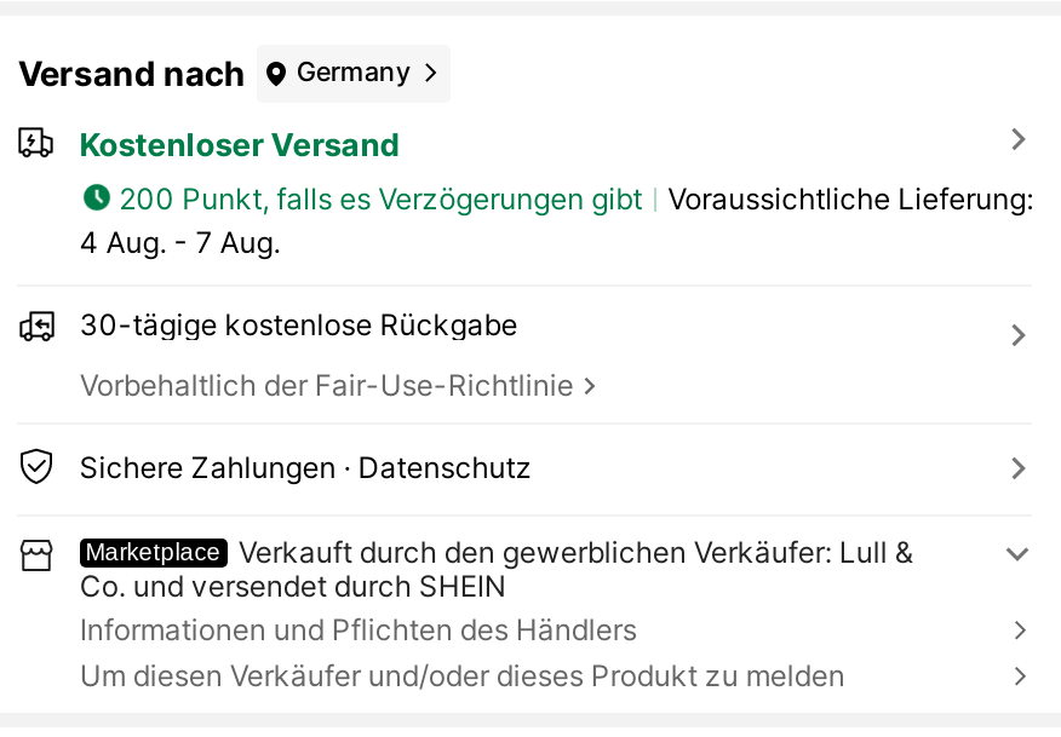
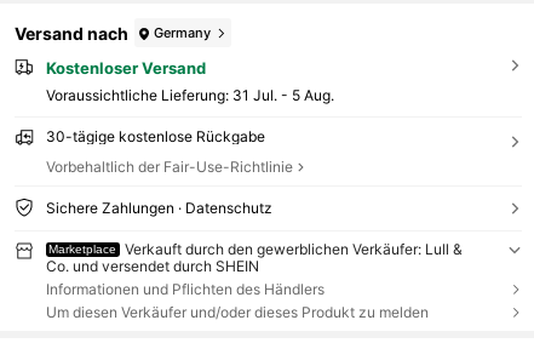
- 200 Punkt, falls es Verzögerungen gibt
- Voraussichtliche Lieferung:
- 4 Aug. - 7 Aug.
+ Voraussichtliche Lieferung: 31 Jul. - 5 Aug.
